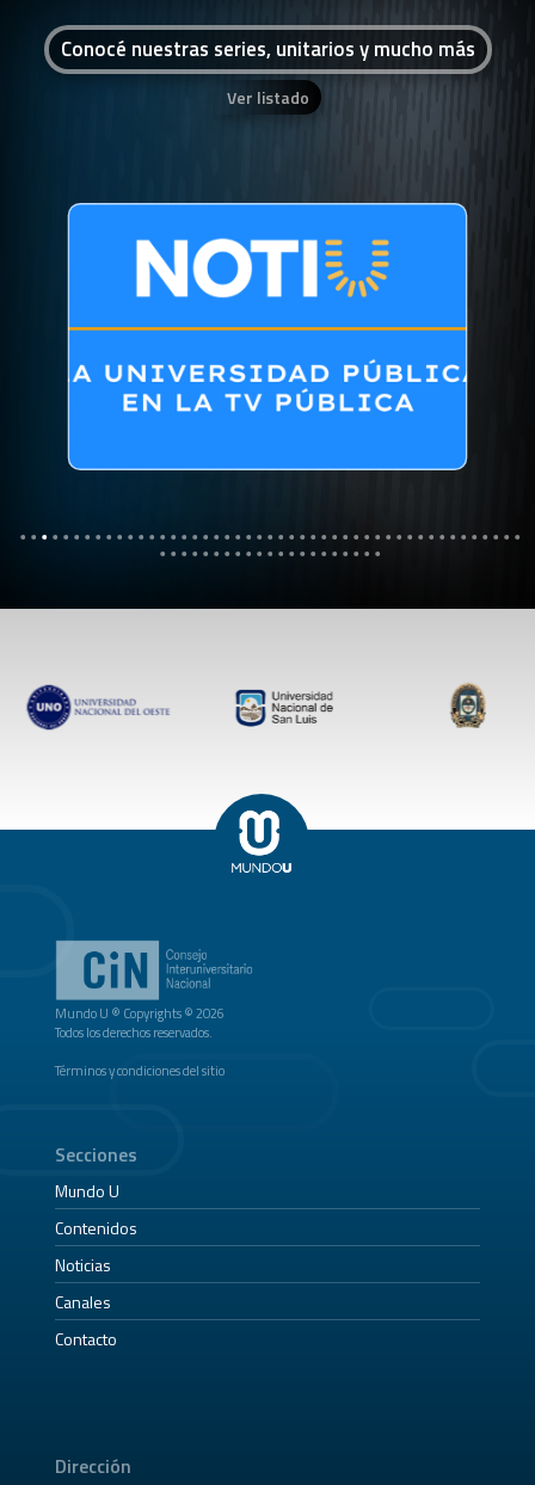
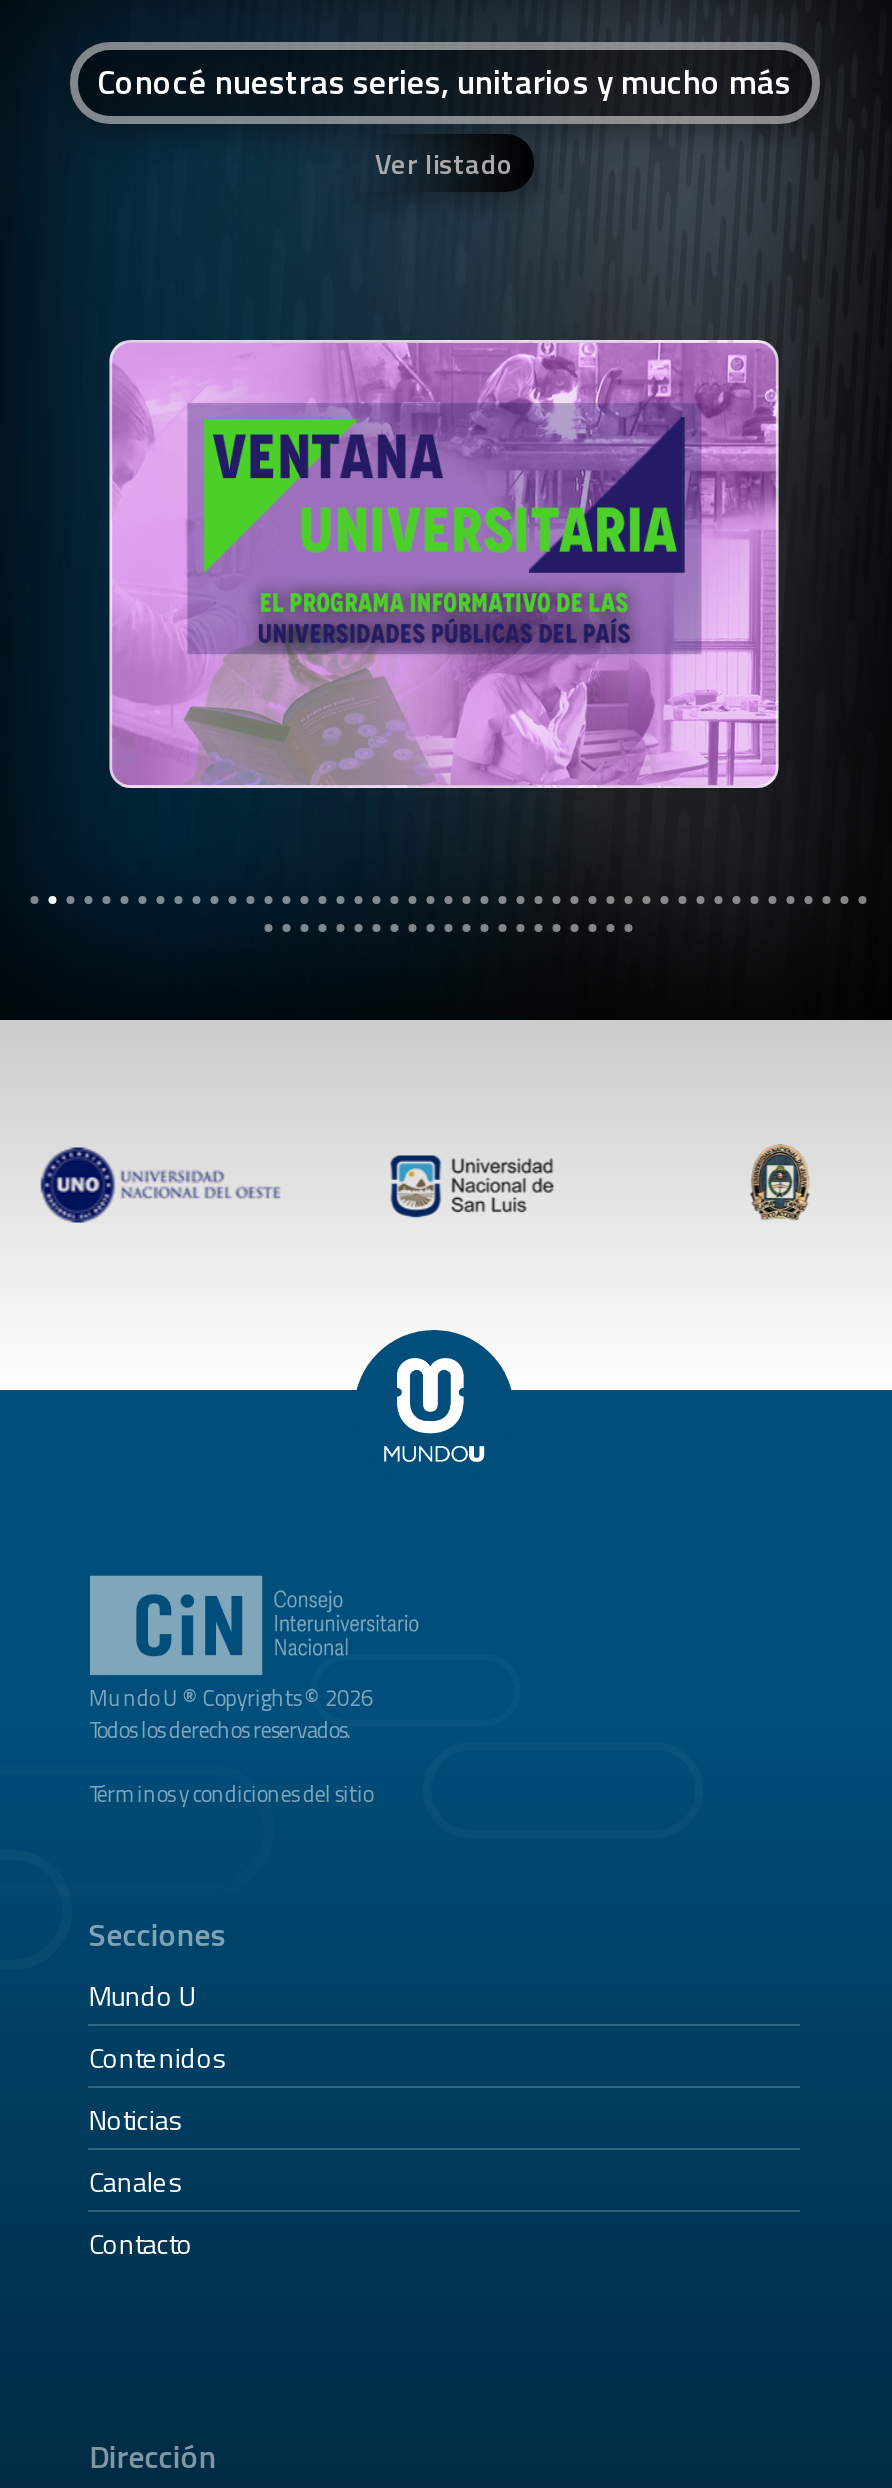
- [image]
+ [image]
